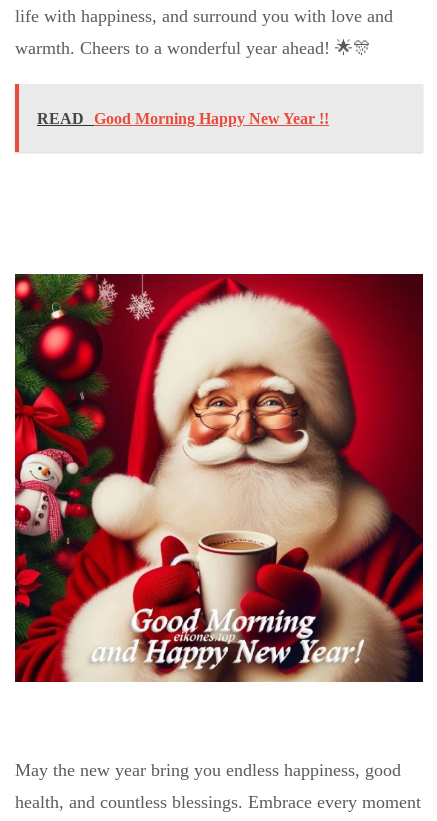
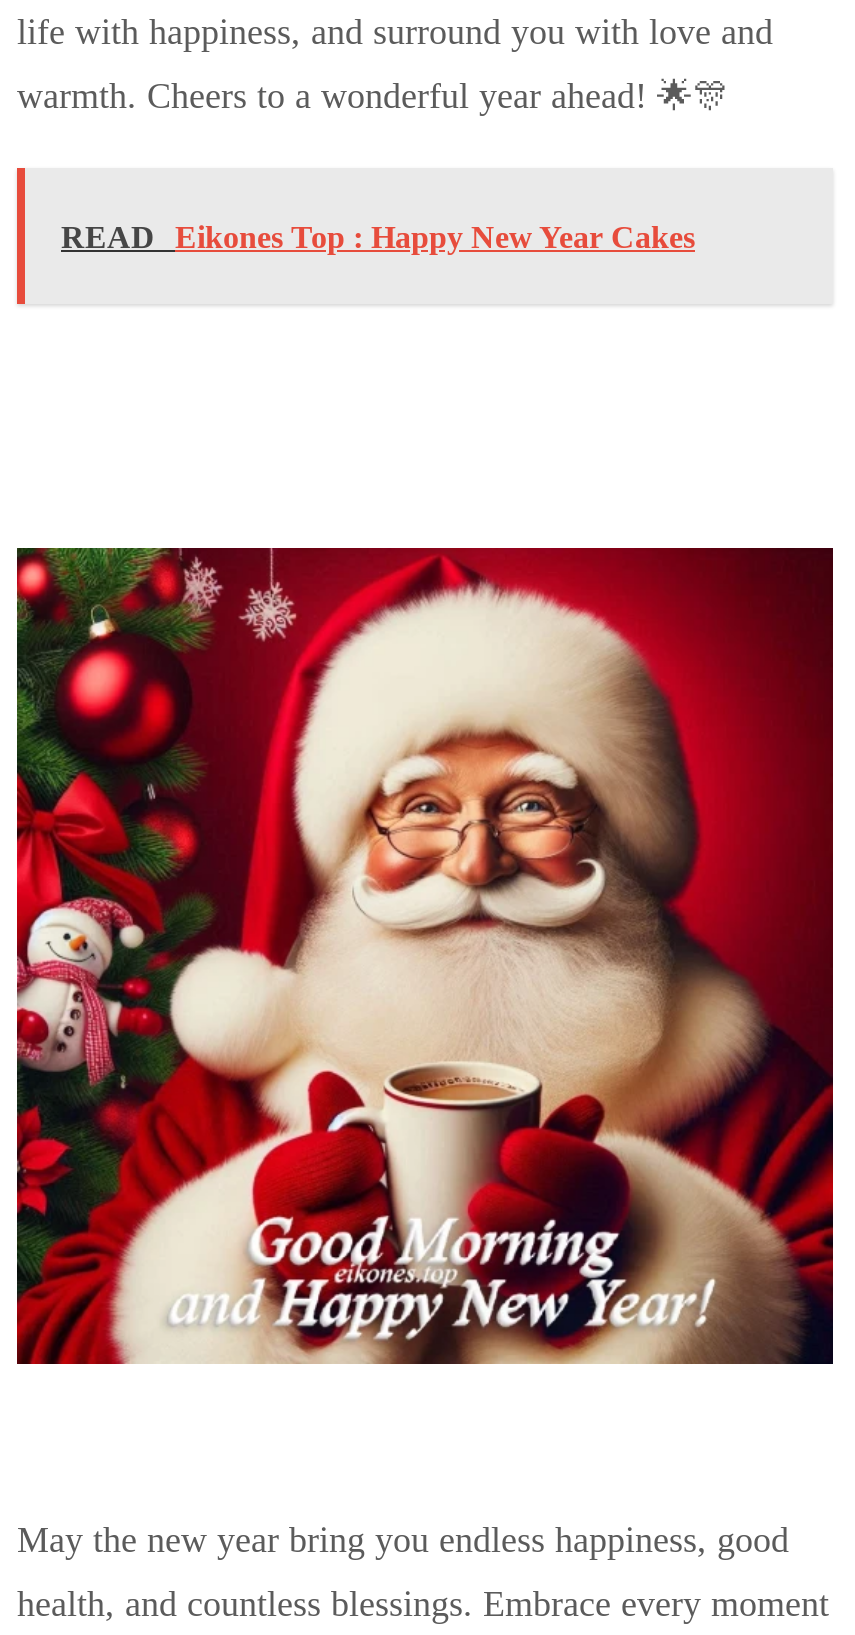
- READ Good Morning Happy New Year !!
+ READ Eikones Top : Happy New Year Cakes
